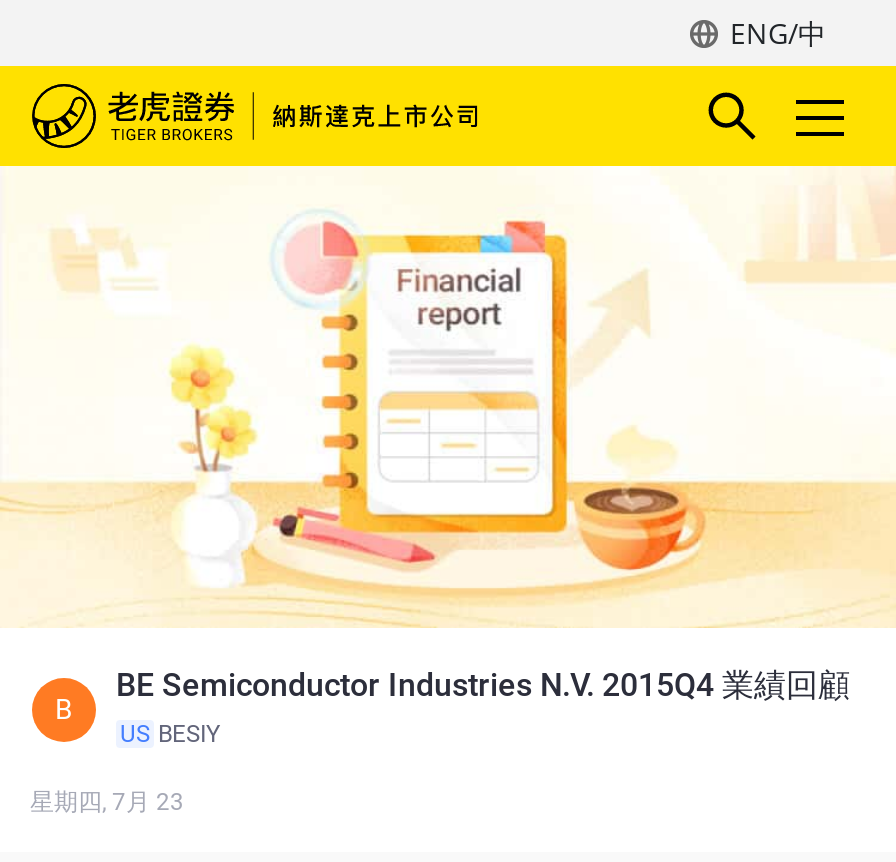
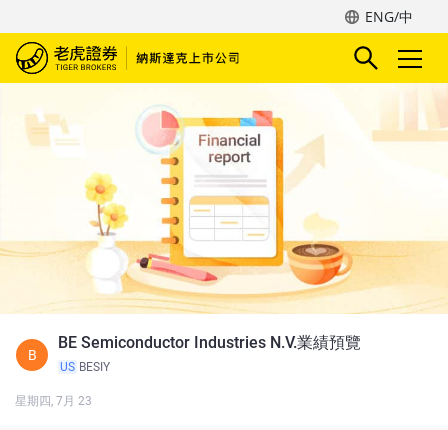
- BE Semiconductor Industries N.V. 2015Q4 業績回顧
+ BE Semiconductor Industries N.V.業績預覽
